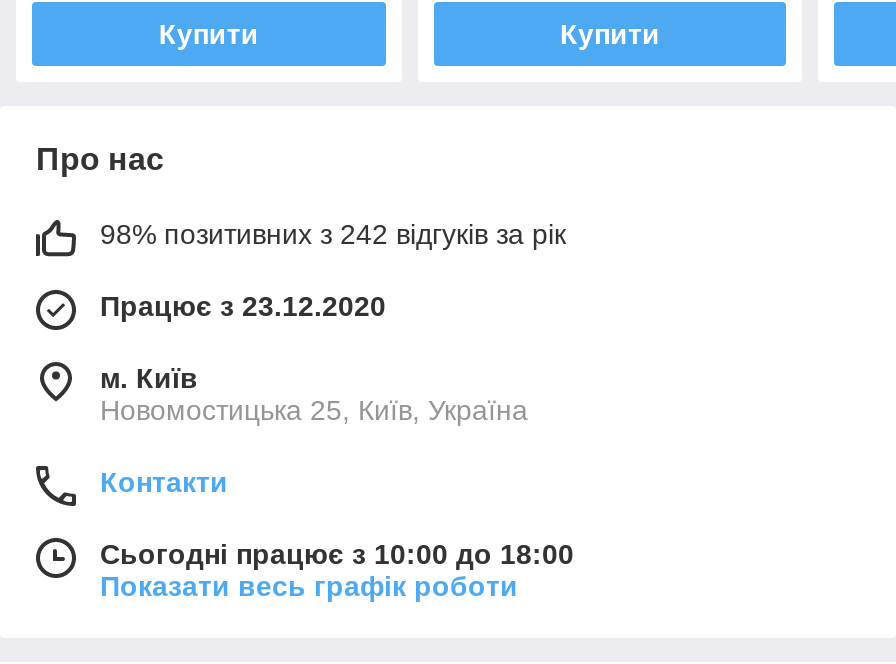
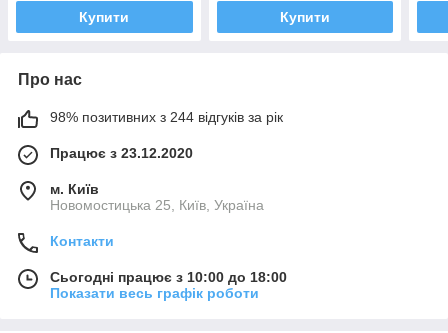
- 98% позитивних з 242 відгуків за рік
+ 98% позитивних з 244 відгуків за рік
